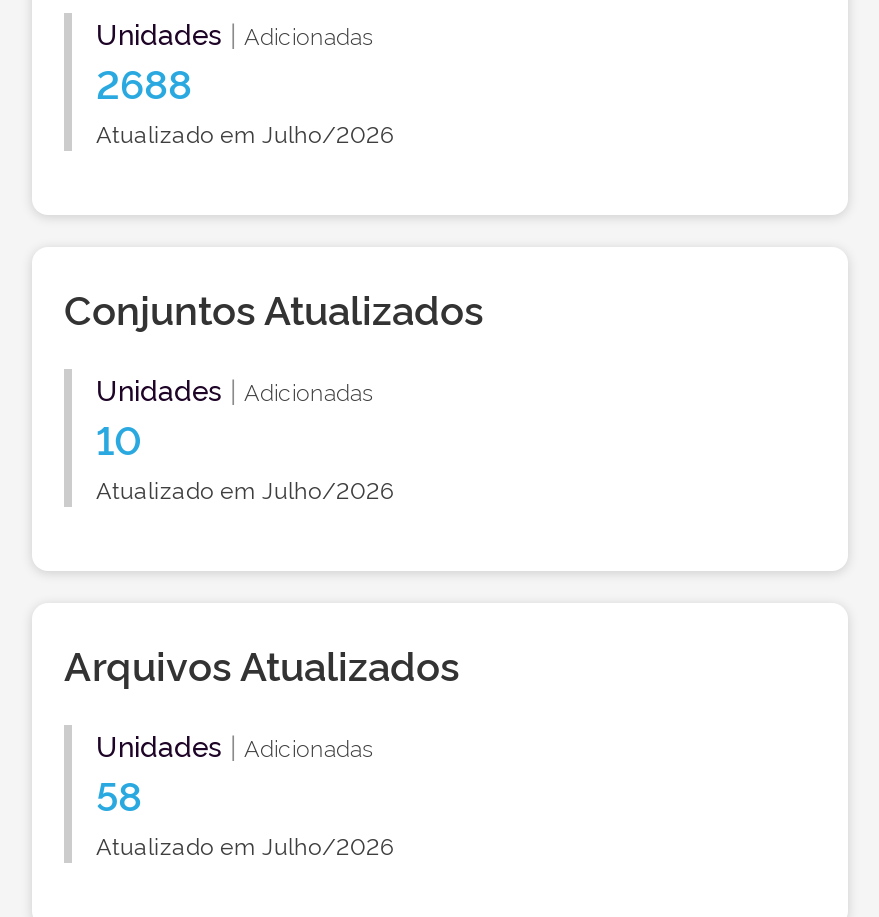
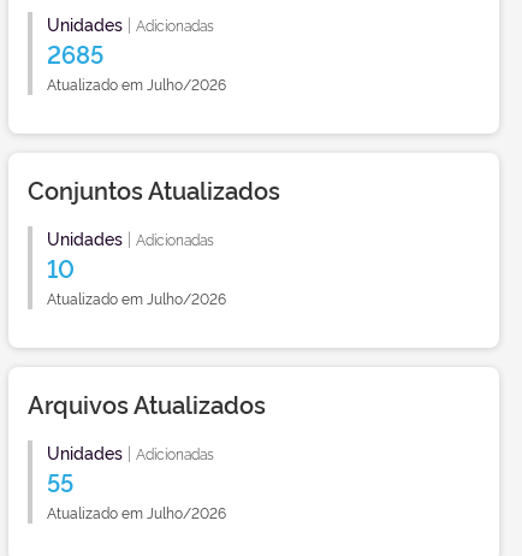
- 2688
+ 2685

- 58
+ 55
